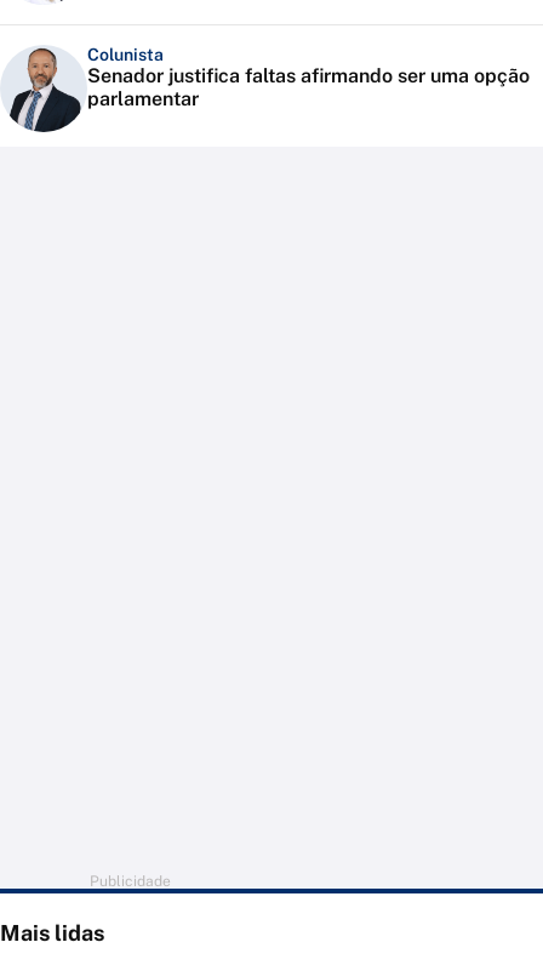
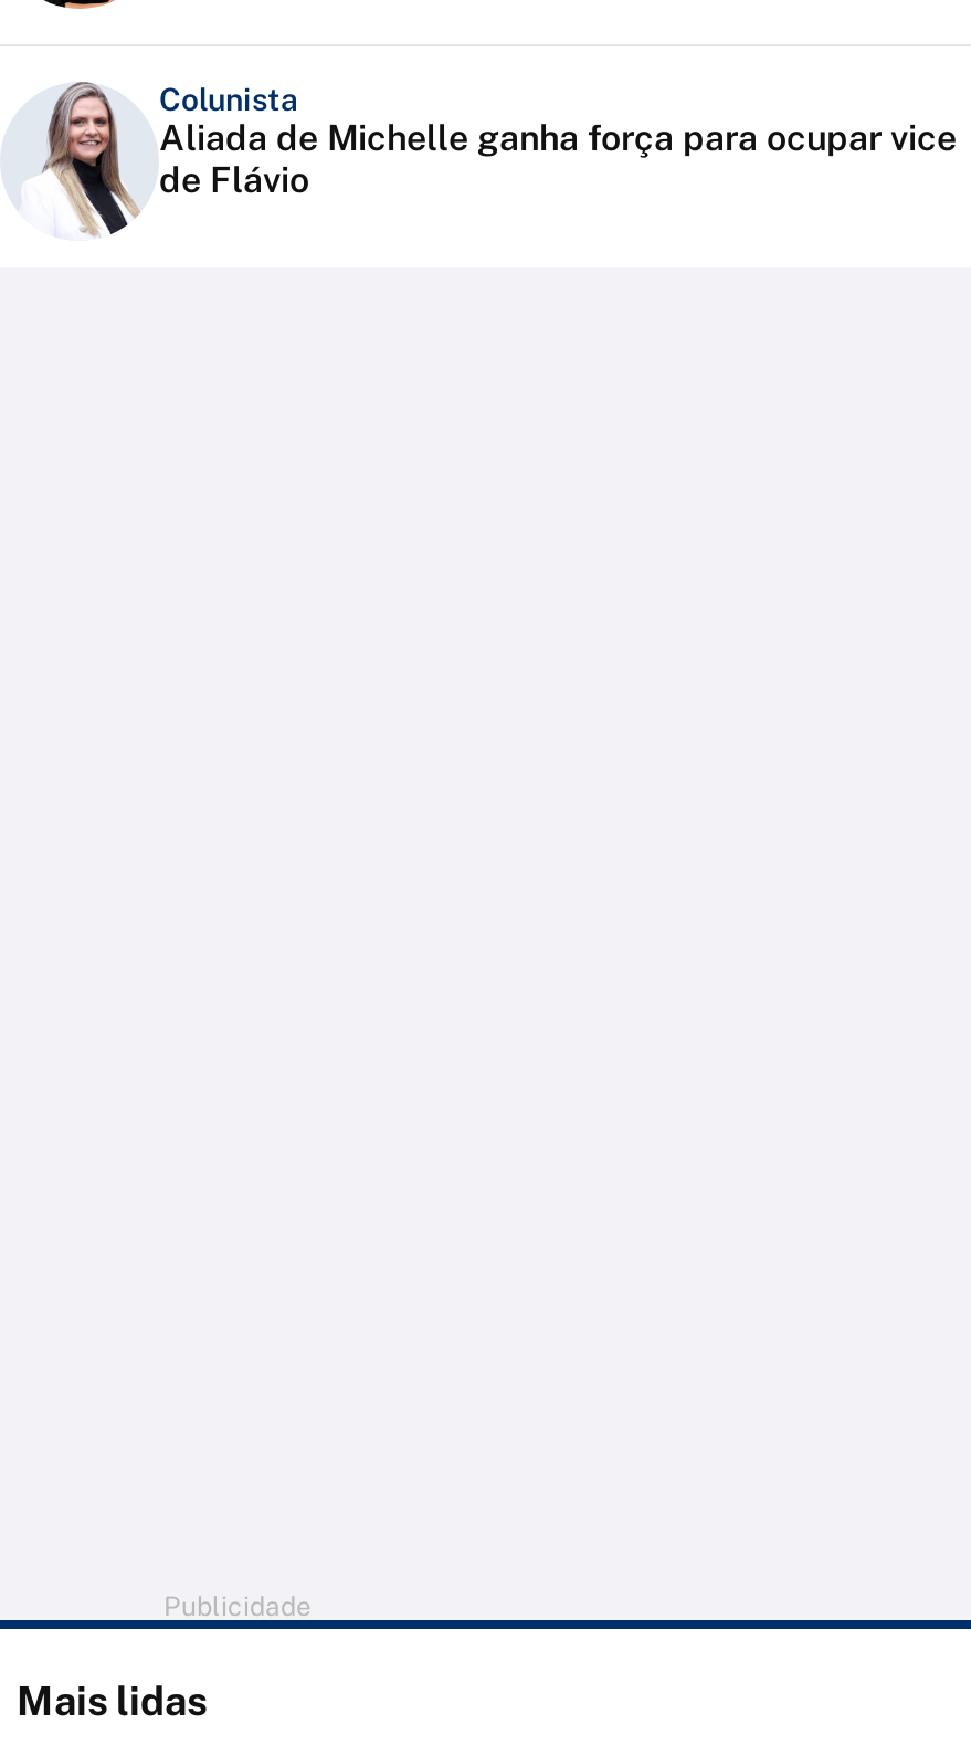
- [image]
- Senador justifica faltas afirmando ser uma opção
- parlamentar
+ [image]
+ Aliada de Michelle ganha força para ocupar vice
+ de Flávio
